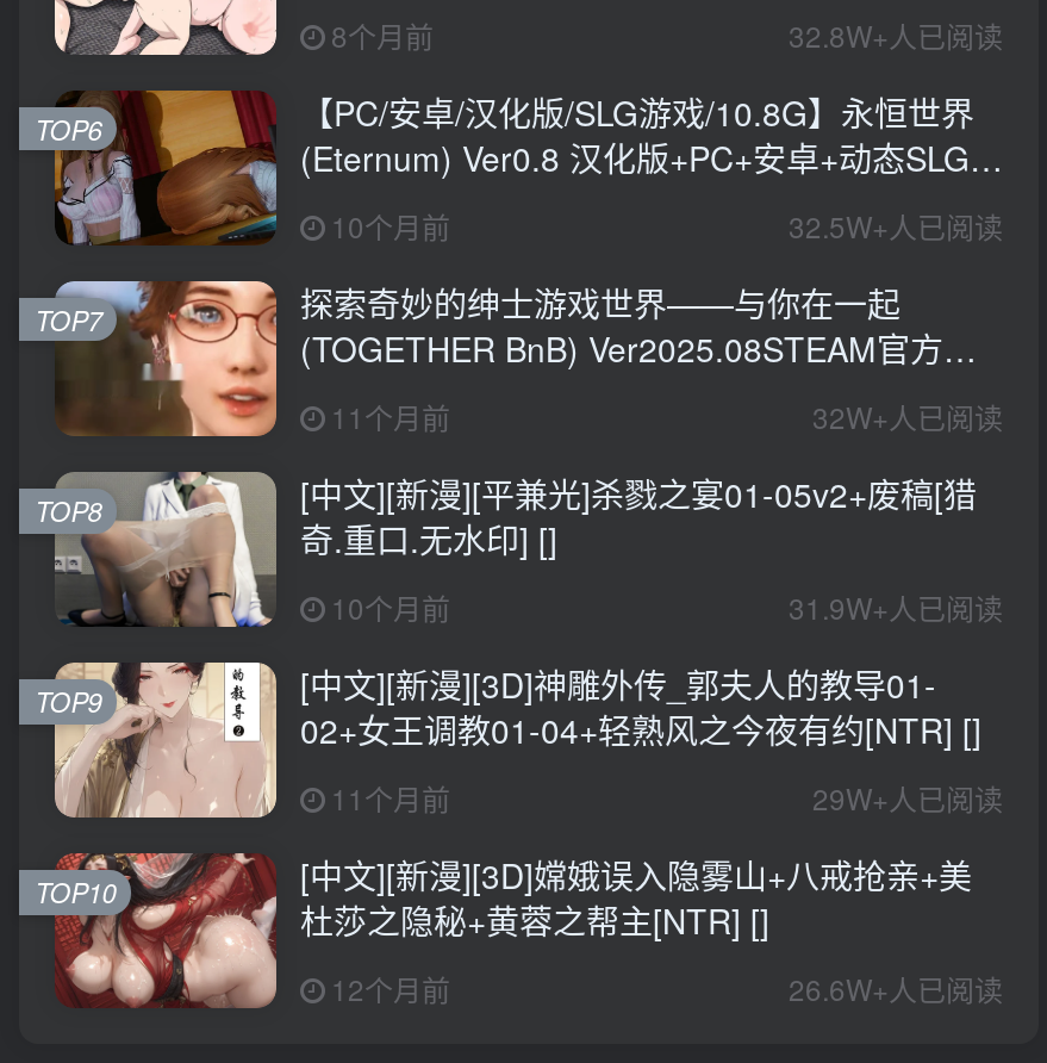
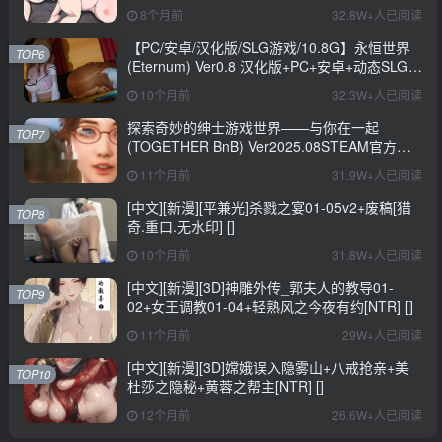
- 32.5W+人已阅读
+ 32.3W+人已阅读

- 32W+人已阅读
+ 31.9W+人已阅读

- 31.9W+人已阅读
+ 31.8W+人已阅读
